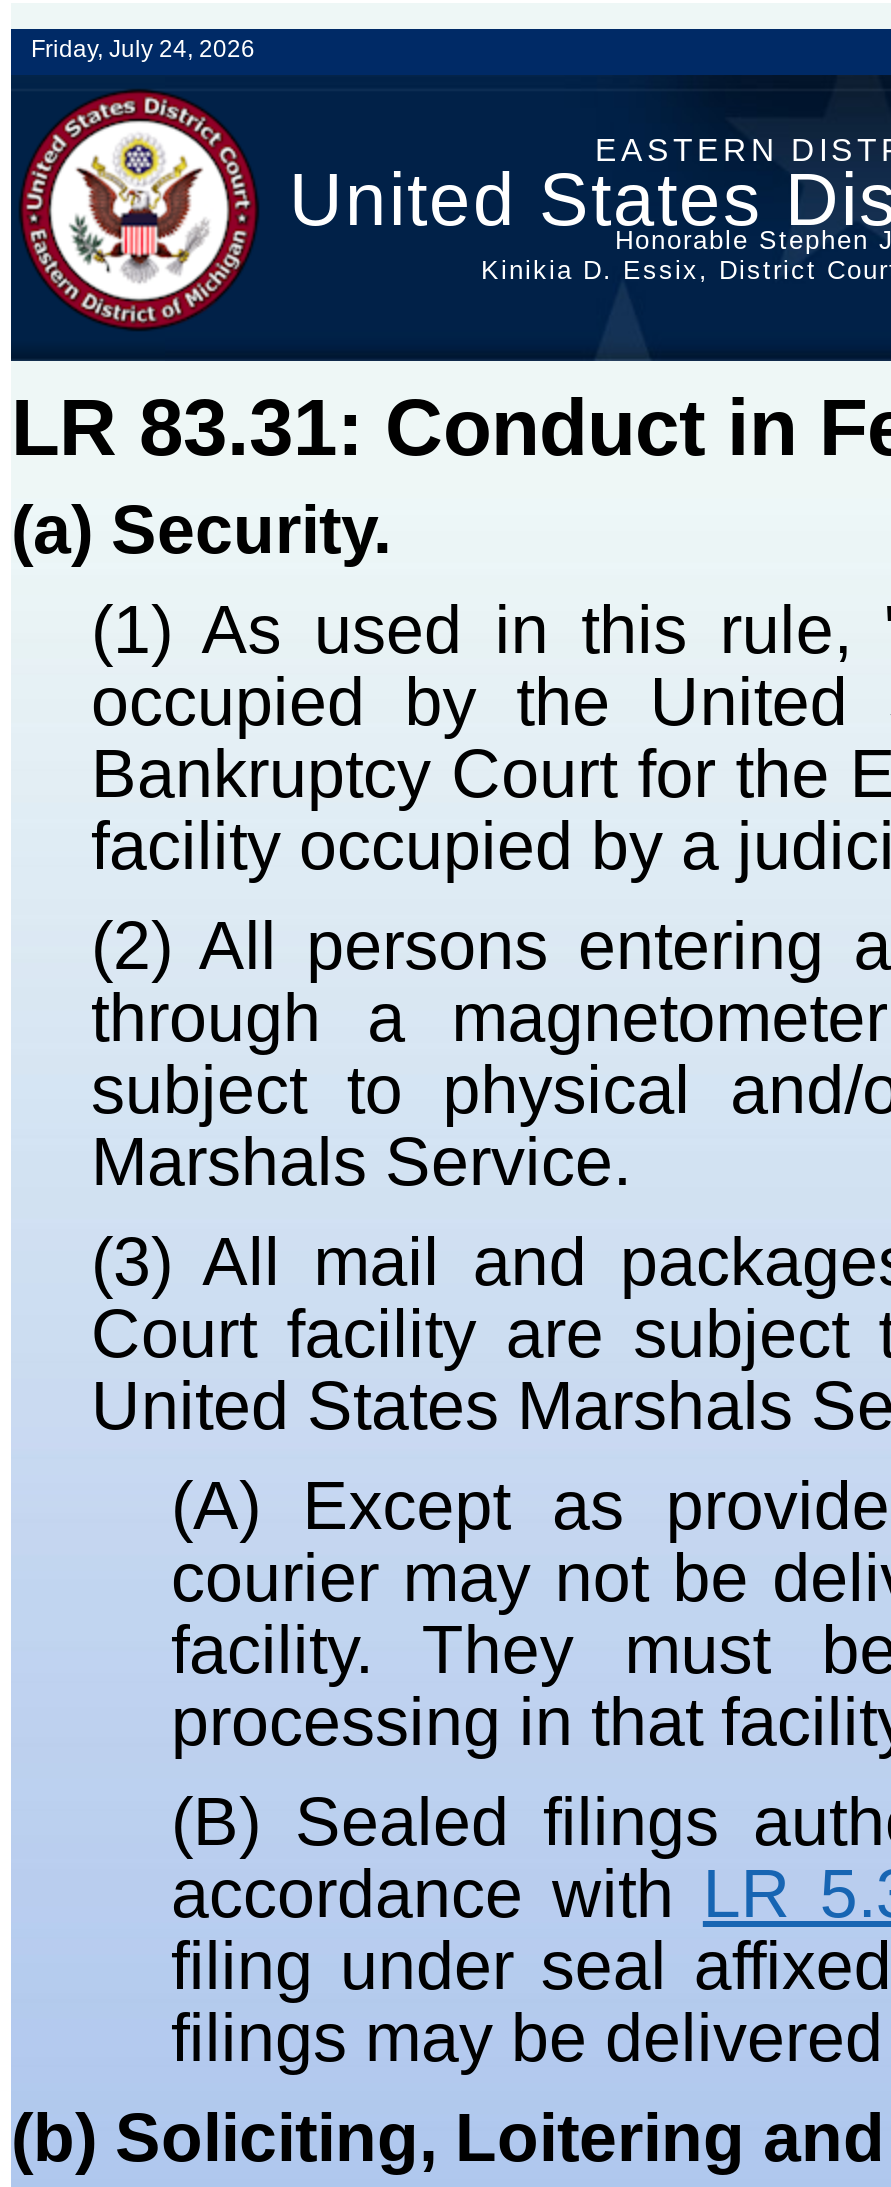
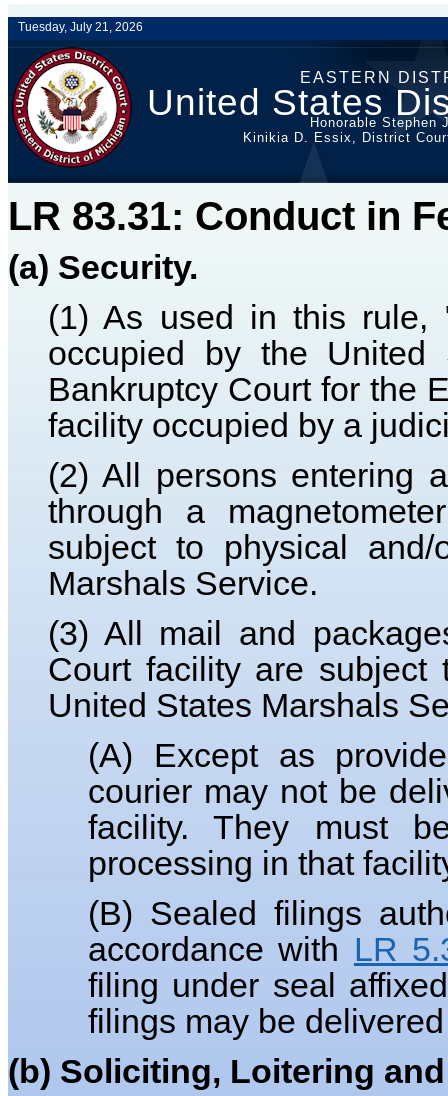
- Friday, July 24, 2026
+ Tuesday, July 21, 2026
